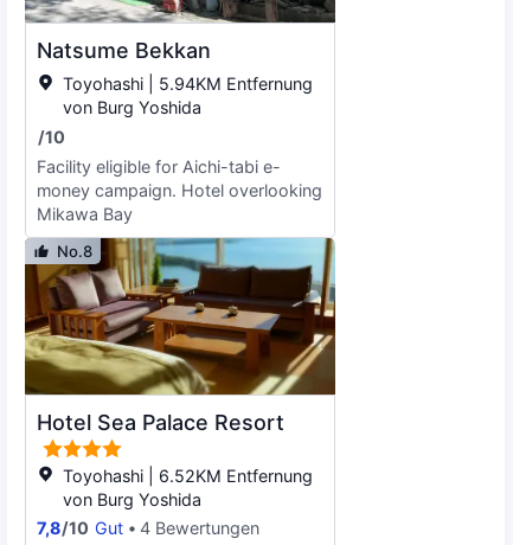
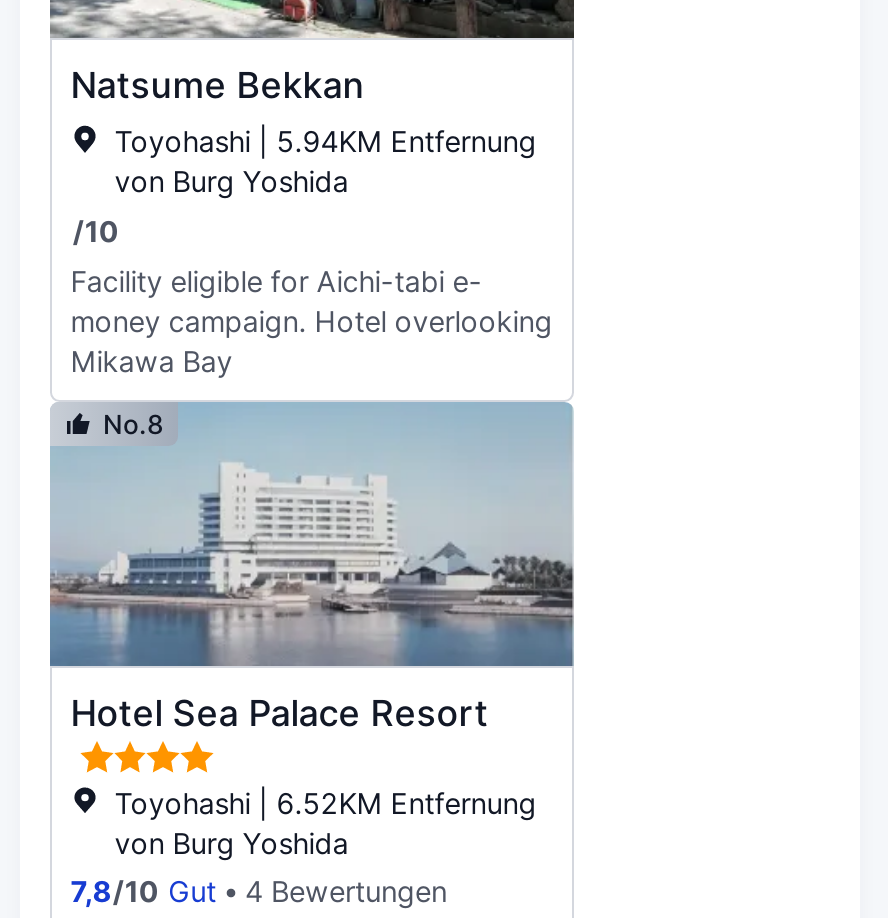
- [image]
+ [image]
